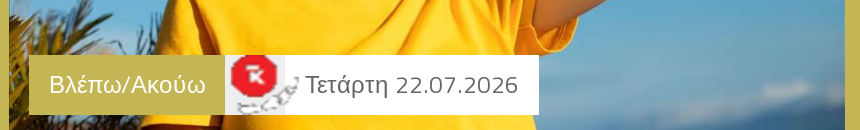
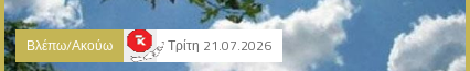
- Τετάρτη 22.07.2026
+ Τρίτη 21.07.2026
